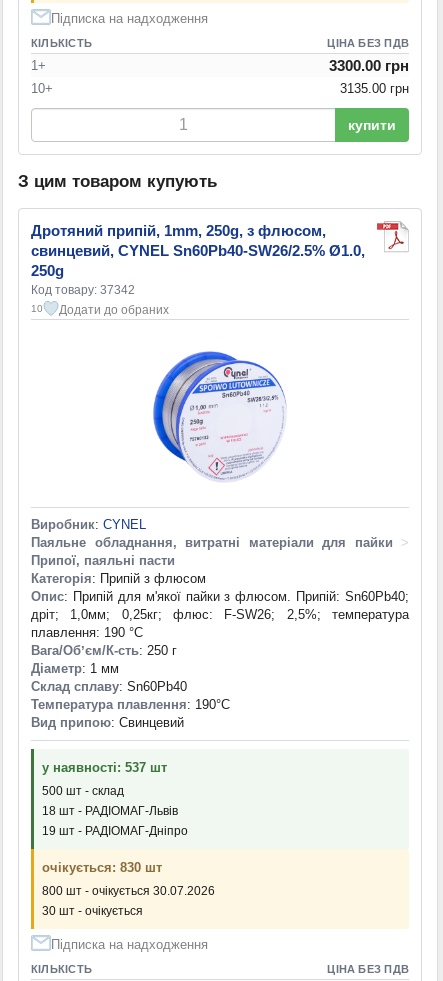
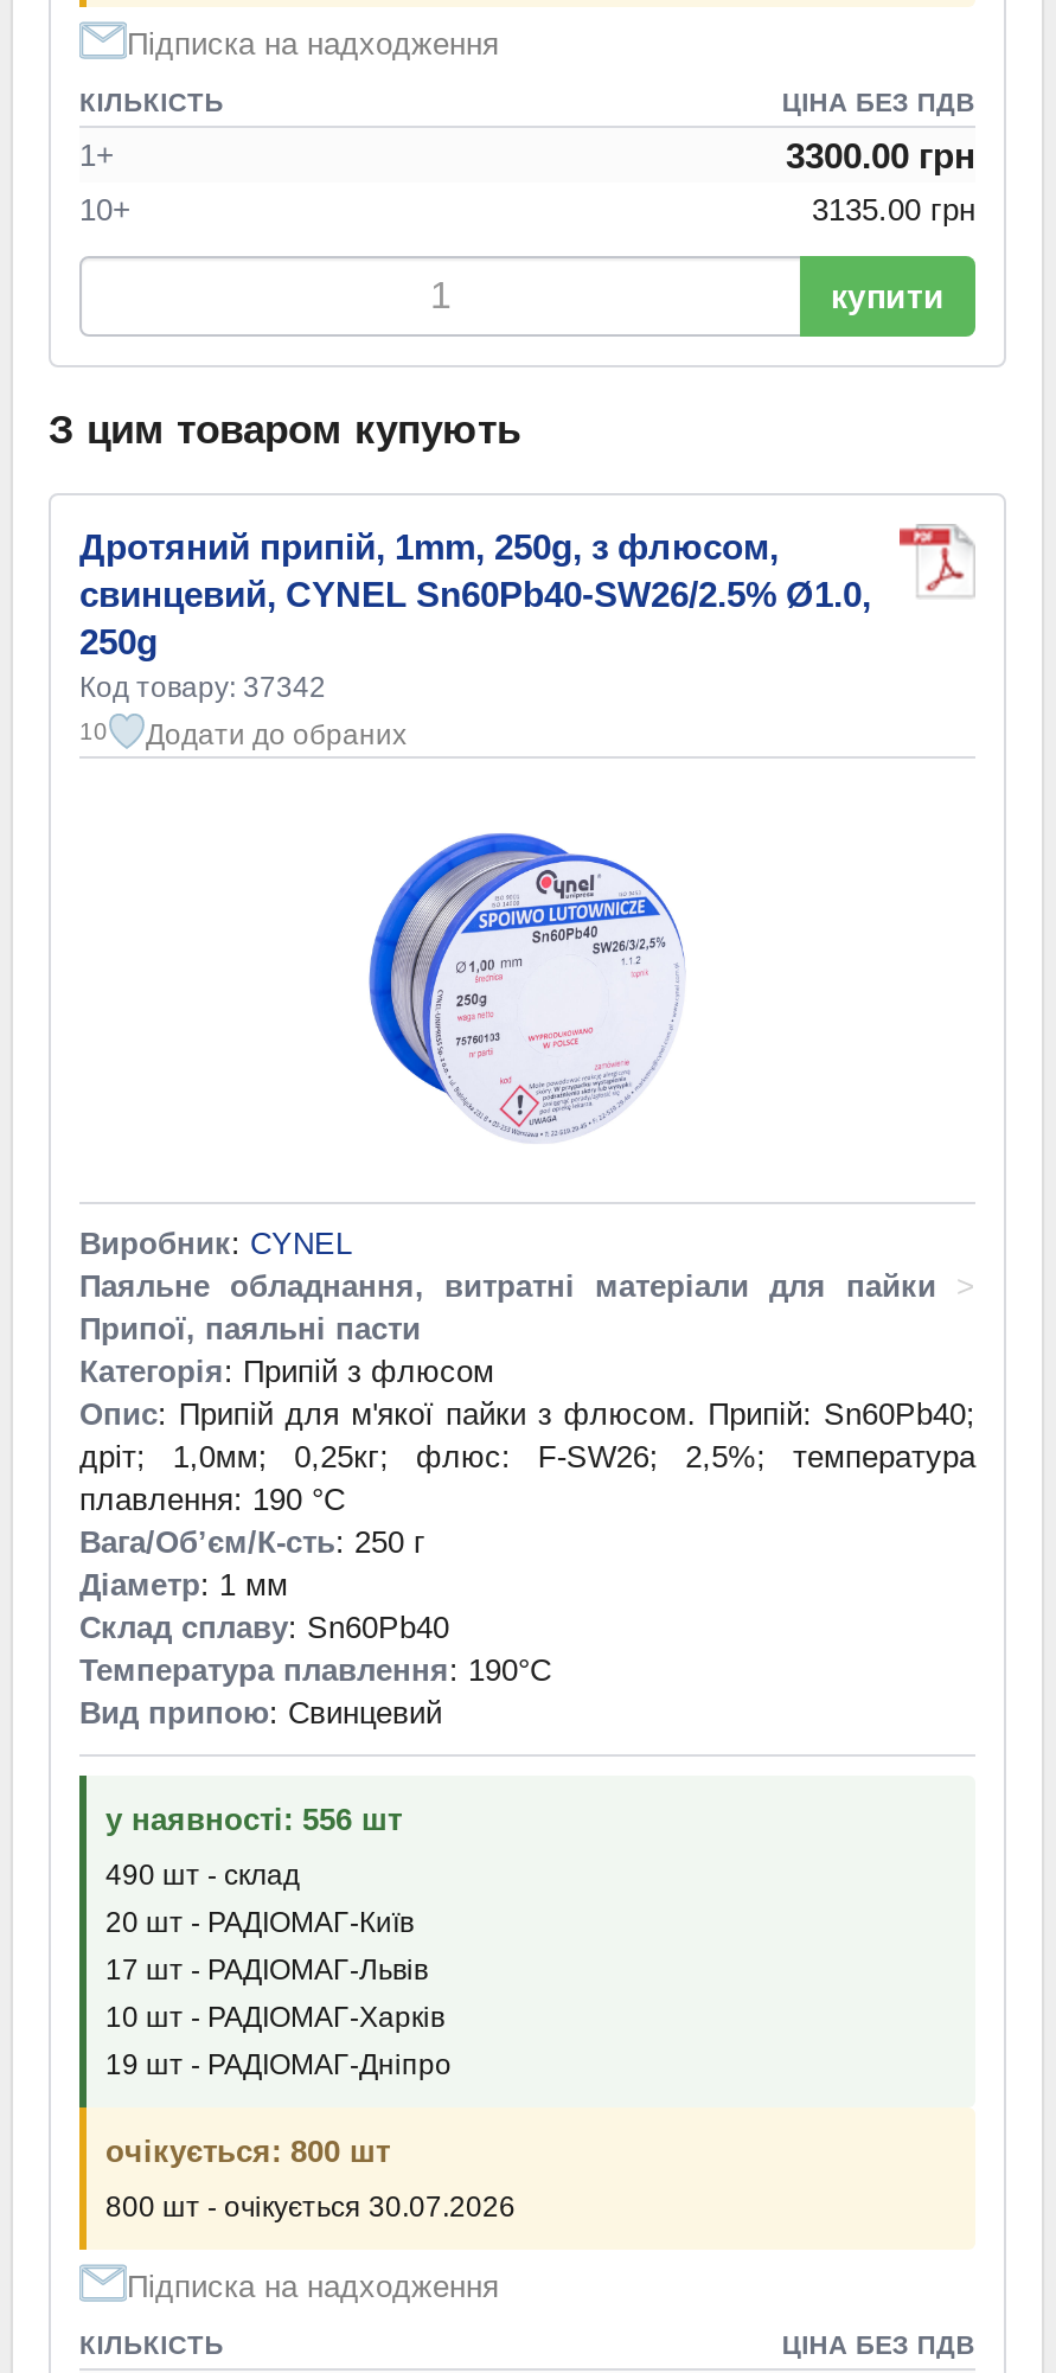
- у наявності: 537 шт
+ у наявності: 556 шт

- 500 шт - склад
- 18 шт - РАДІОМАГ-Львів
+ 490 шт - склад
+ 20 шт - РАДІОМАГ-Київ
+ 17 шт - РАДІОМАГ-Львів
+ 10 шт - РАДІОМАГ-Харків

moved down: 19 шт - РАДІОМАГ-Дніпро

- очікується: 830 шт
+ очікується: 800 шт

moved down: 800 шт - очікується 30.07.2026

- 30 шт - очікується
